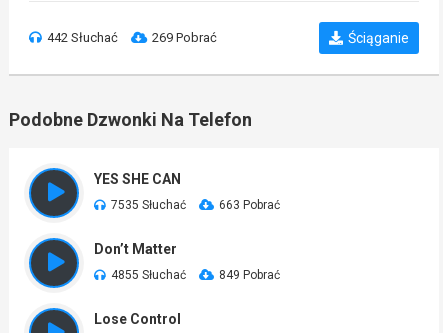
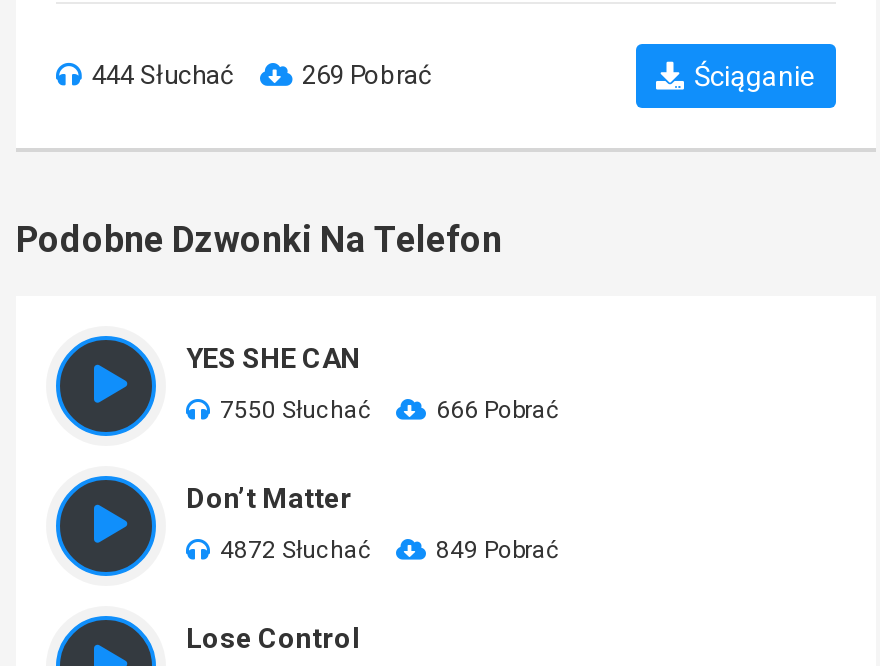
- 442 Słuchać
+ 444 Słuchać

- 7535 Słuchać
+ 7550 Słuchać

- 663 Pobrać
+ 666 Pobrać

- 4855 Słuchać
+ 4872 Słuchać
